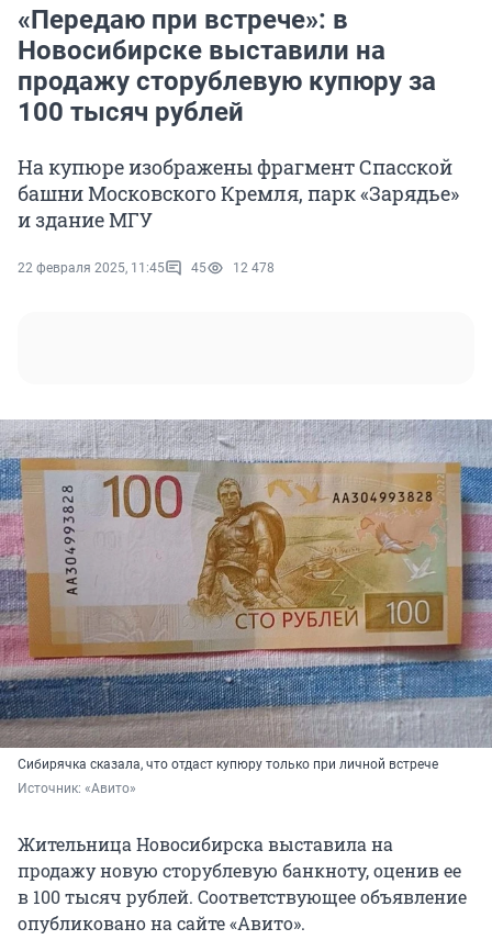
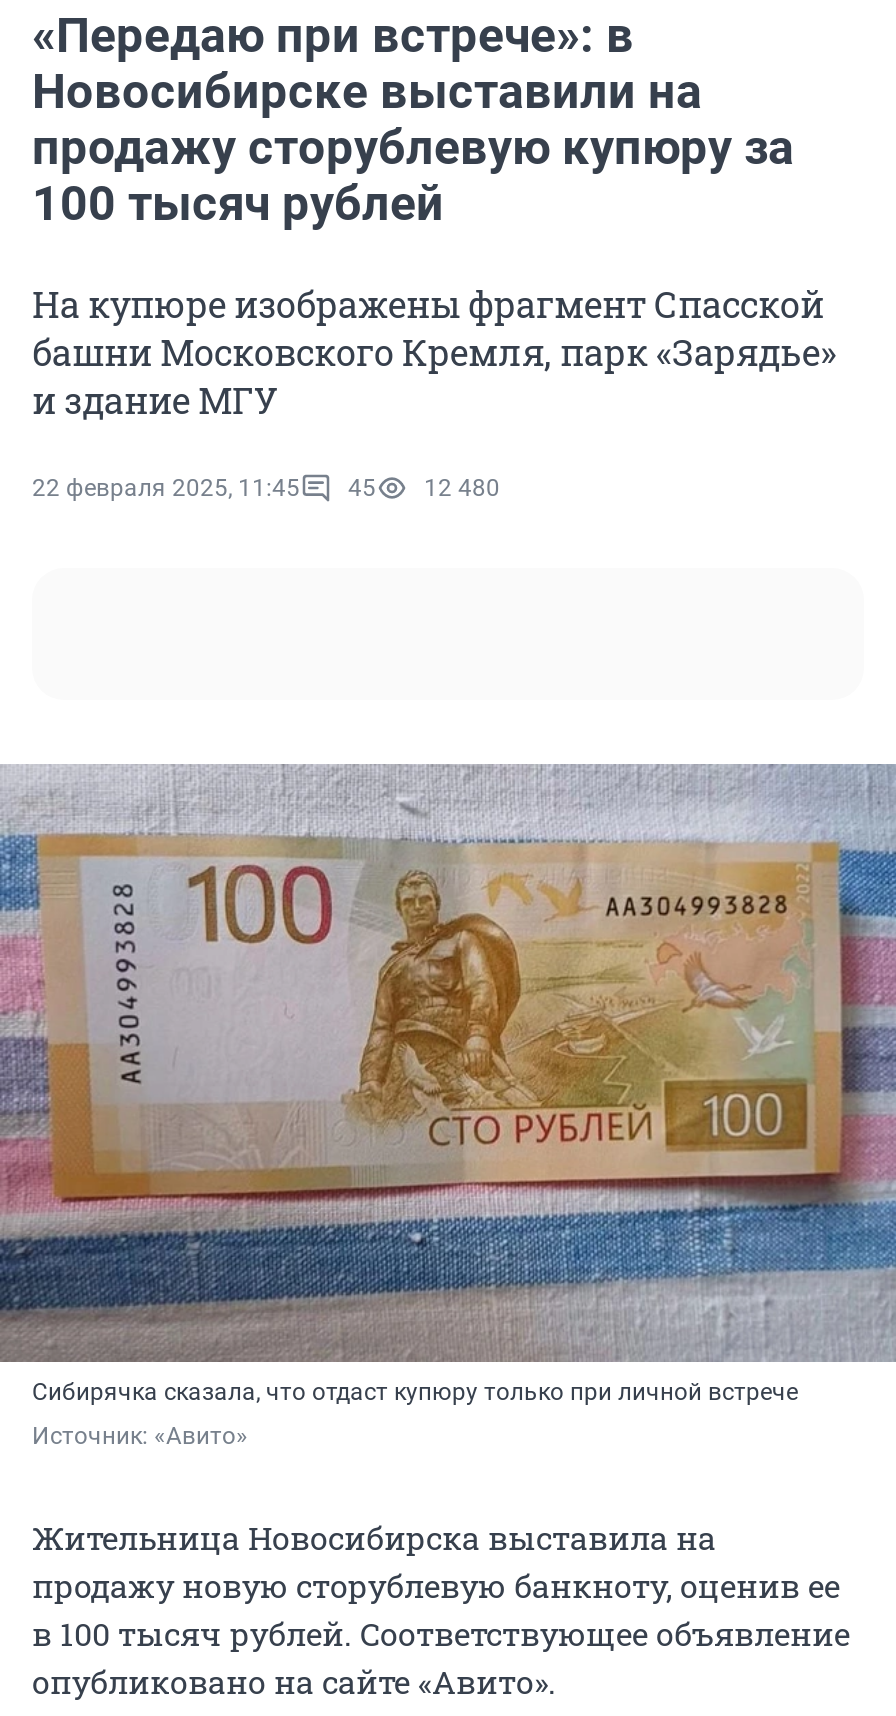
- 22 февраля 2025, 11:45 45 12 478
+ 22 февраля 2025, 11:45 45 12 480
